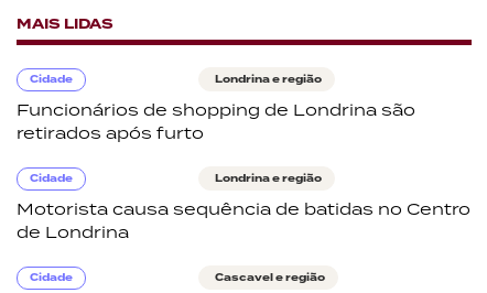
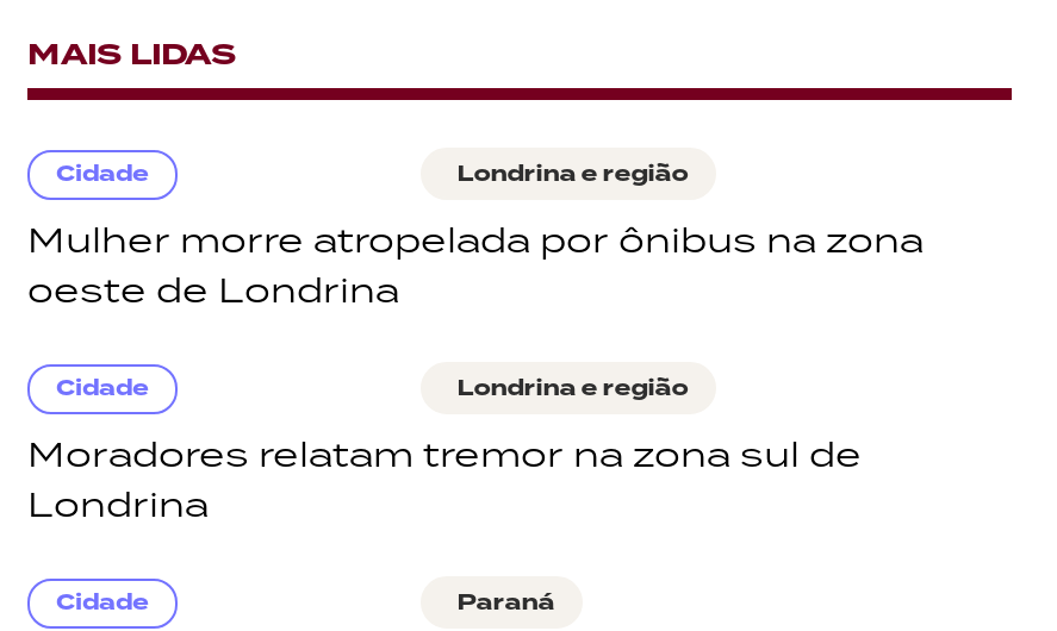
- Funcionários de shopping de Londrina são
- retirados após furto
+ Mulher morre atropelada por ônibus na zona
+ oeste de Londrina

- Motorista causa sequência de batidas no Centro
- de Londrina
+ Moradores relatam tremor na zona sul de
+ Londrina

- Cascavel e região
+ Paraná
